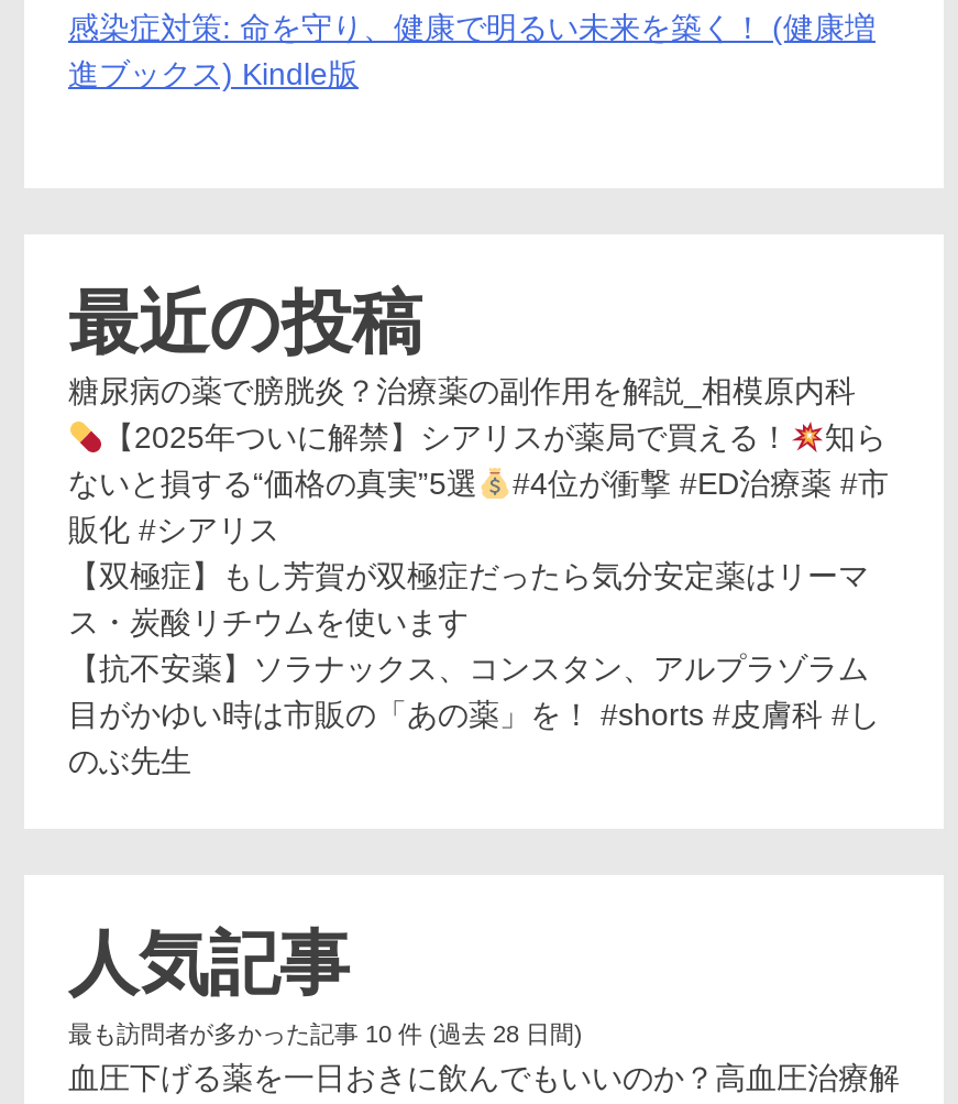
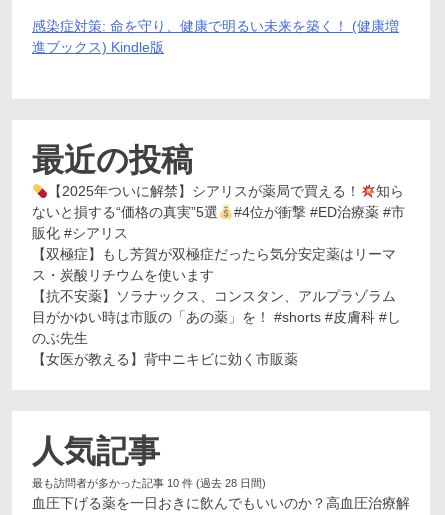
- 糖尿病の薬で膀胱炎？治療薬の副作用を解説_相模原内科

moved up: 【2025年ついに解禁】シアリスが薬局で買える！ | 知ら | ないと損する“価格の真実”5選 | ... | 目がかゆい時は市販の「あの薬」を！ #shorts #皮膚科 #し | のぶ先生

+ 【女医が教える】背中ニキビに効く市販薬
